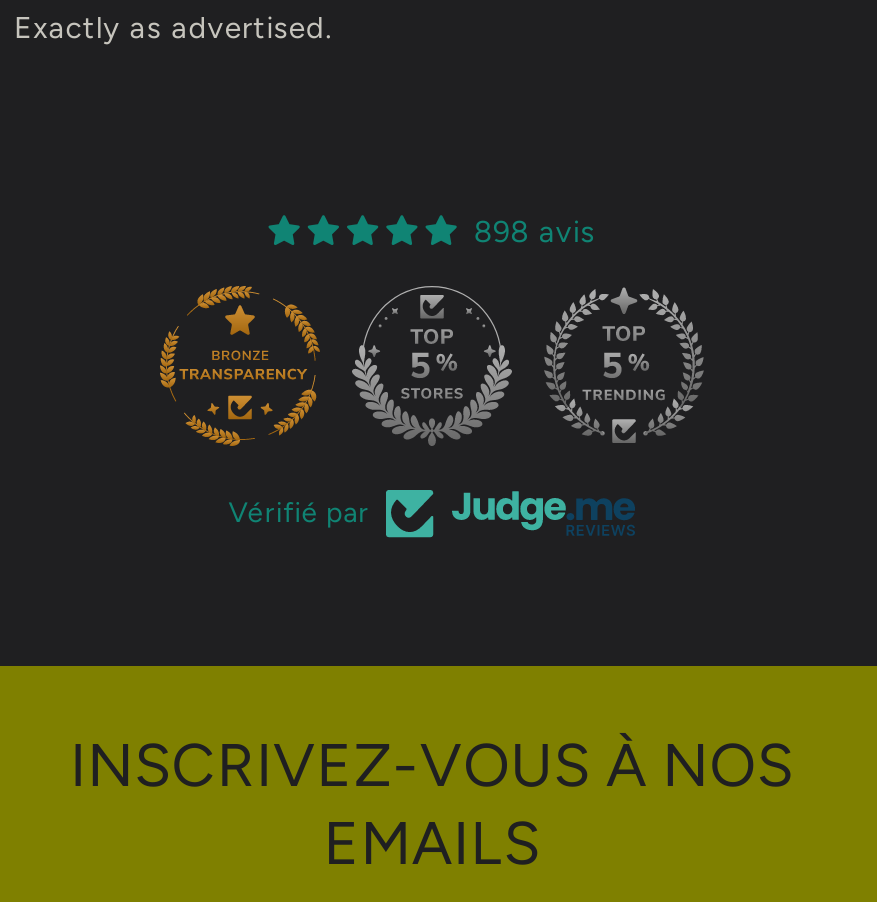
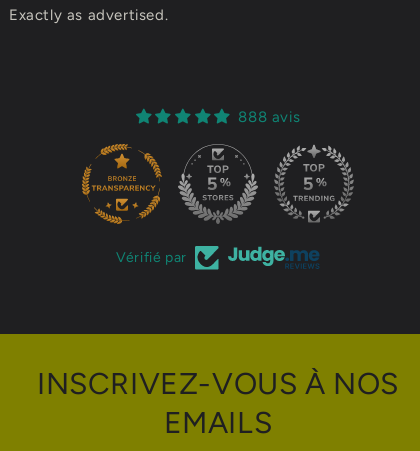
- 898 avis
+ 888 avis
